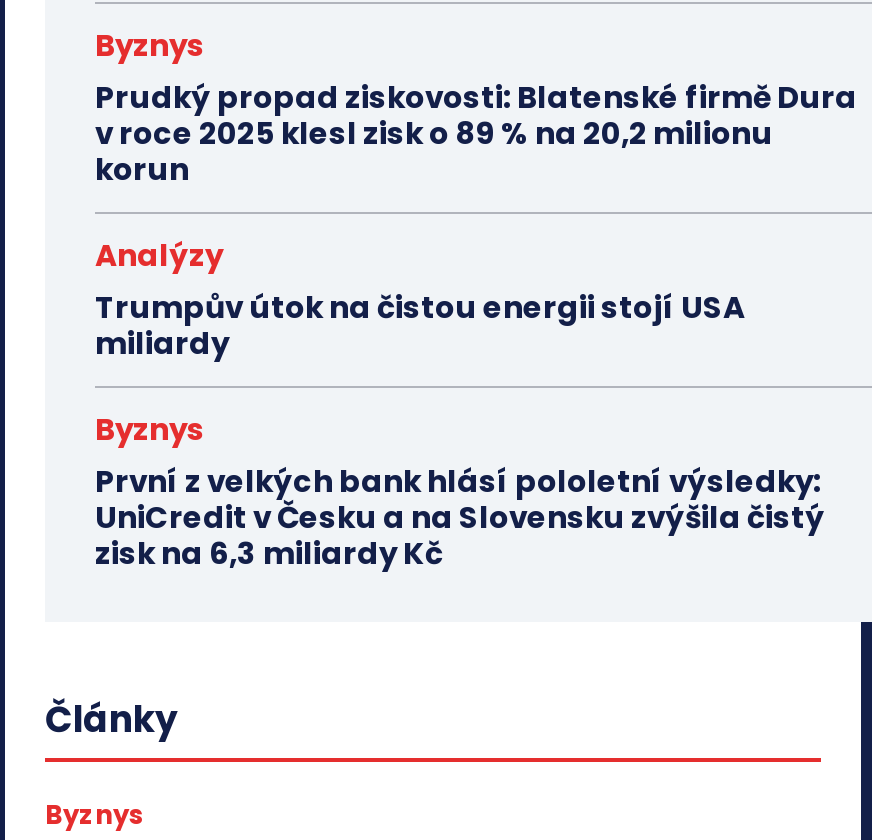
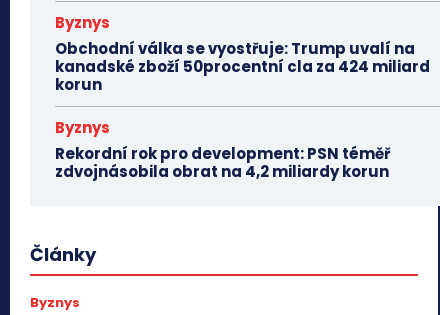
- Prudký propad ziskovosti: Blatenské firmě Dura
- v roce 2025 klesl zisk o 89 % na 20,2 milionu
+ Obchodní válka se vyostřuje: Trump uvalí na
+ kanadské zboží 50procentní cla za 424 miliard

- Analýzy
- Trumpův útok na čistou energii stojí USA
- miliardy

- První z velkých bank hlásí pololetní výsledky:
- UniCredit v Česku a na Slovensku zvýšila čistý
- zisk na 6,3 miliardy Kč
+ Rekordní rok pro development: PSN téměř
+ zdvojnásobila obrat na 4,2 miliardy korun
